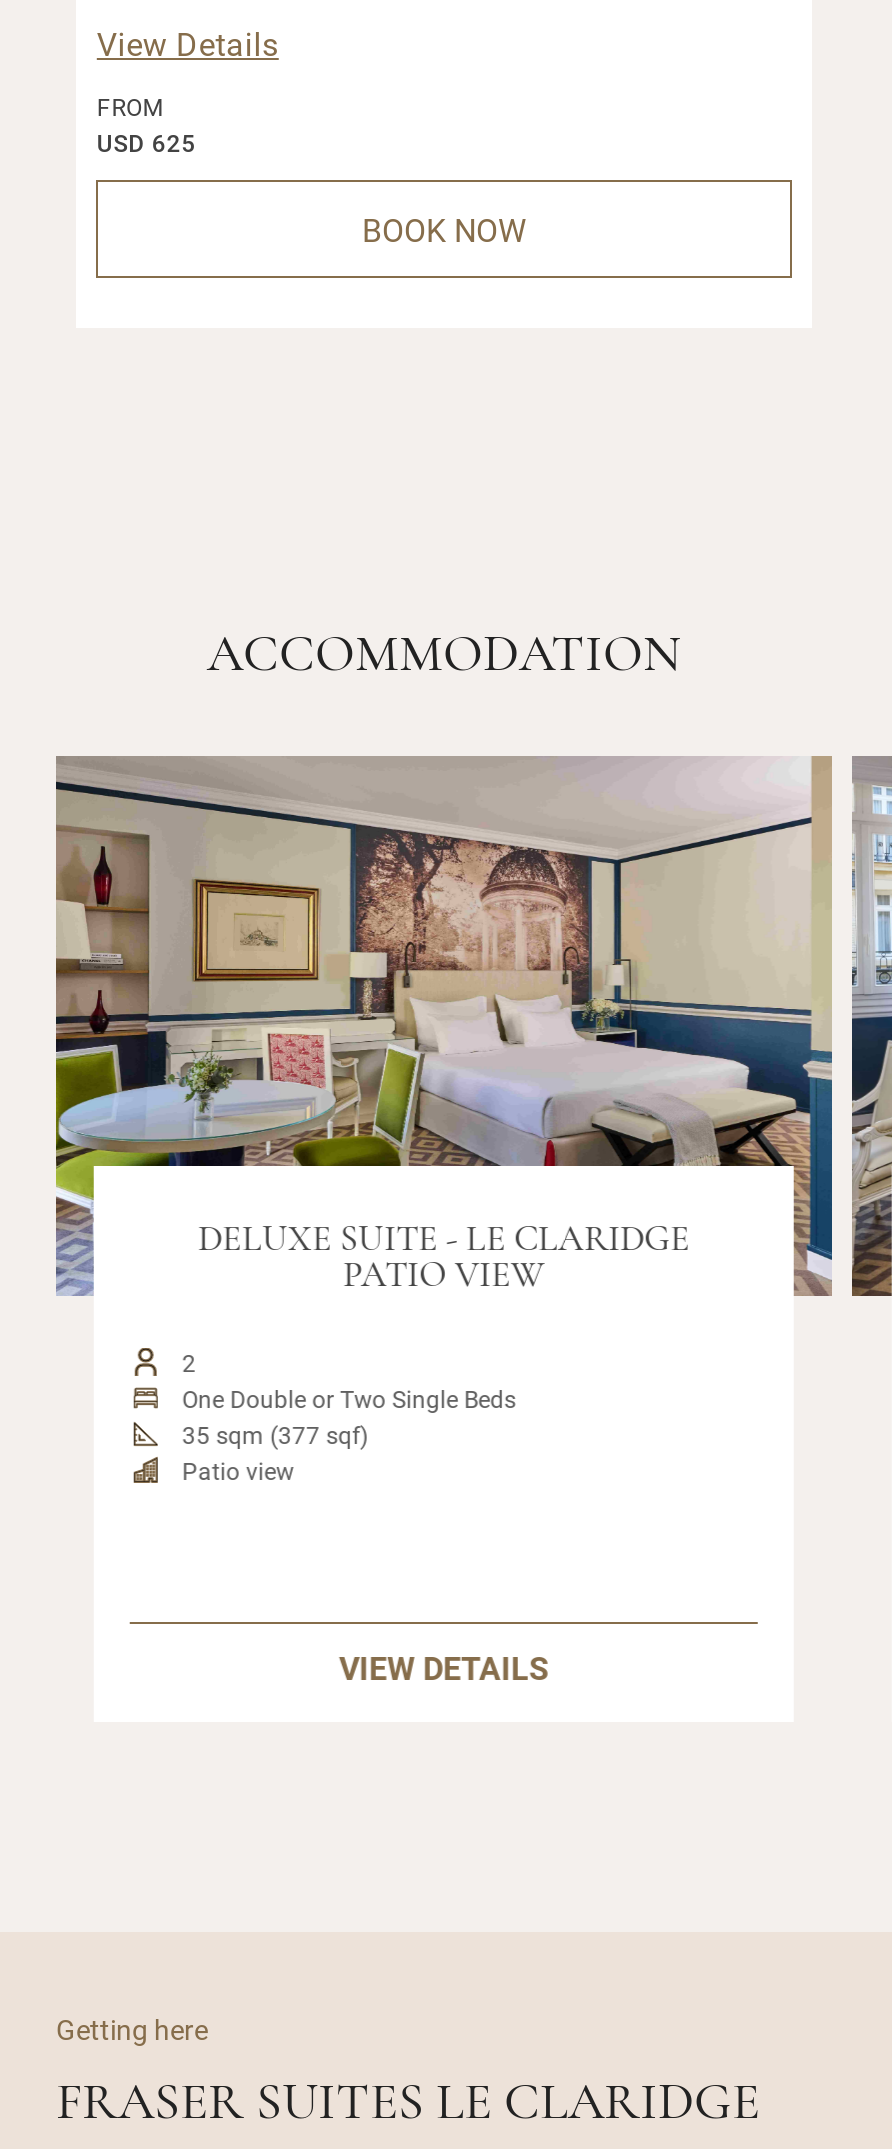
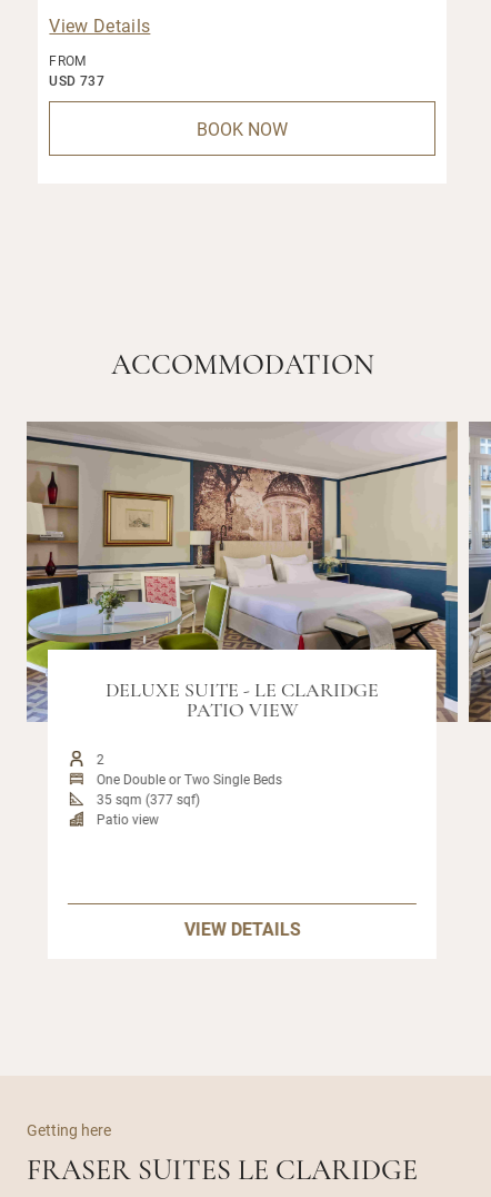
- USD 625
+ USD 737
